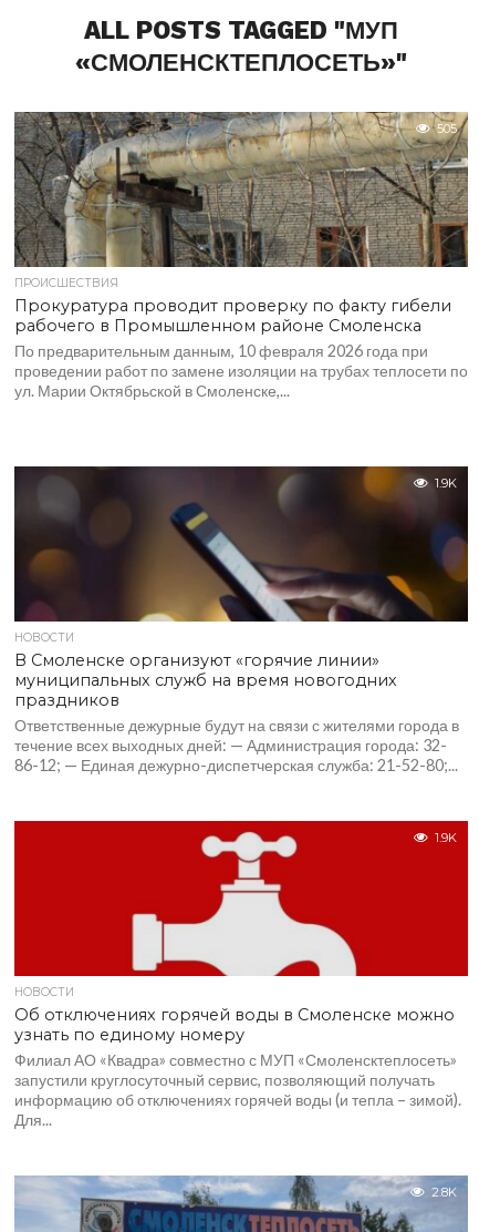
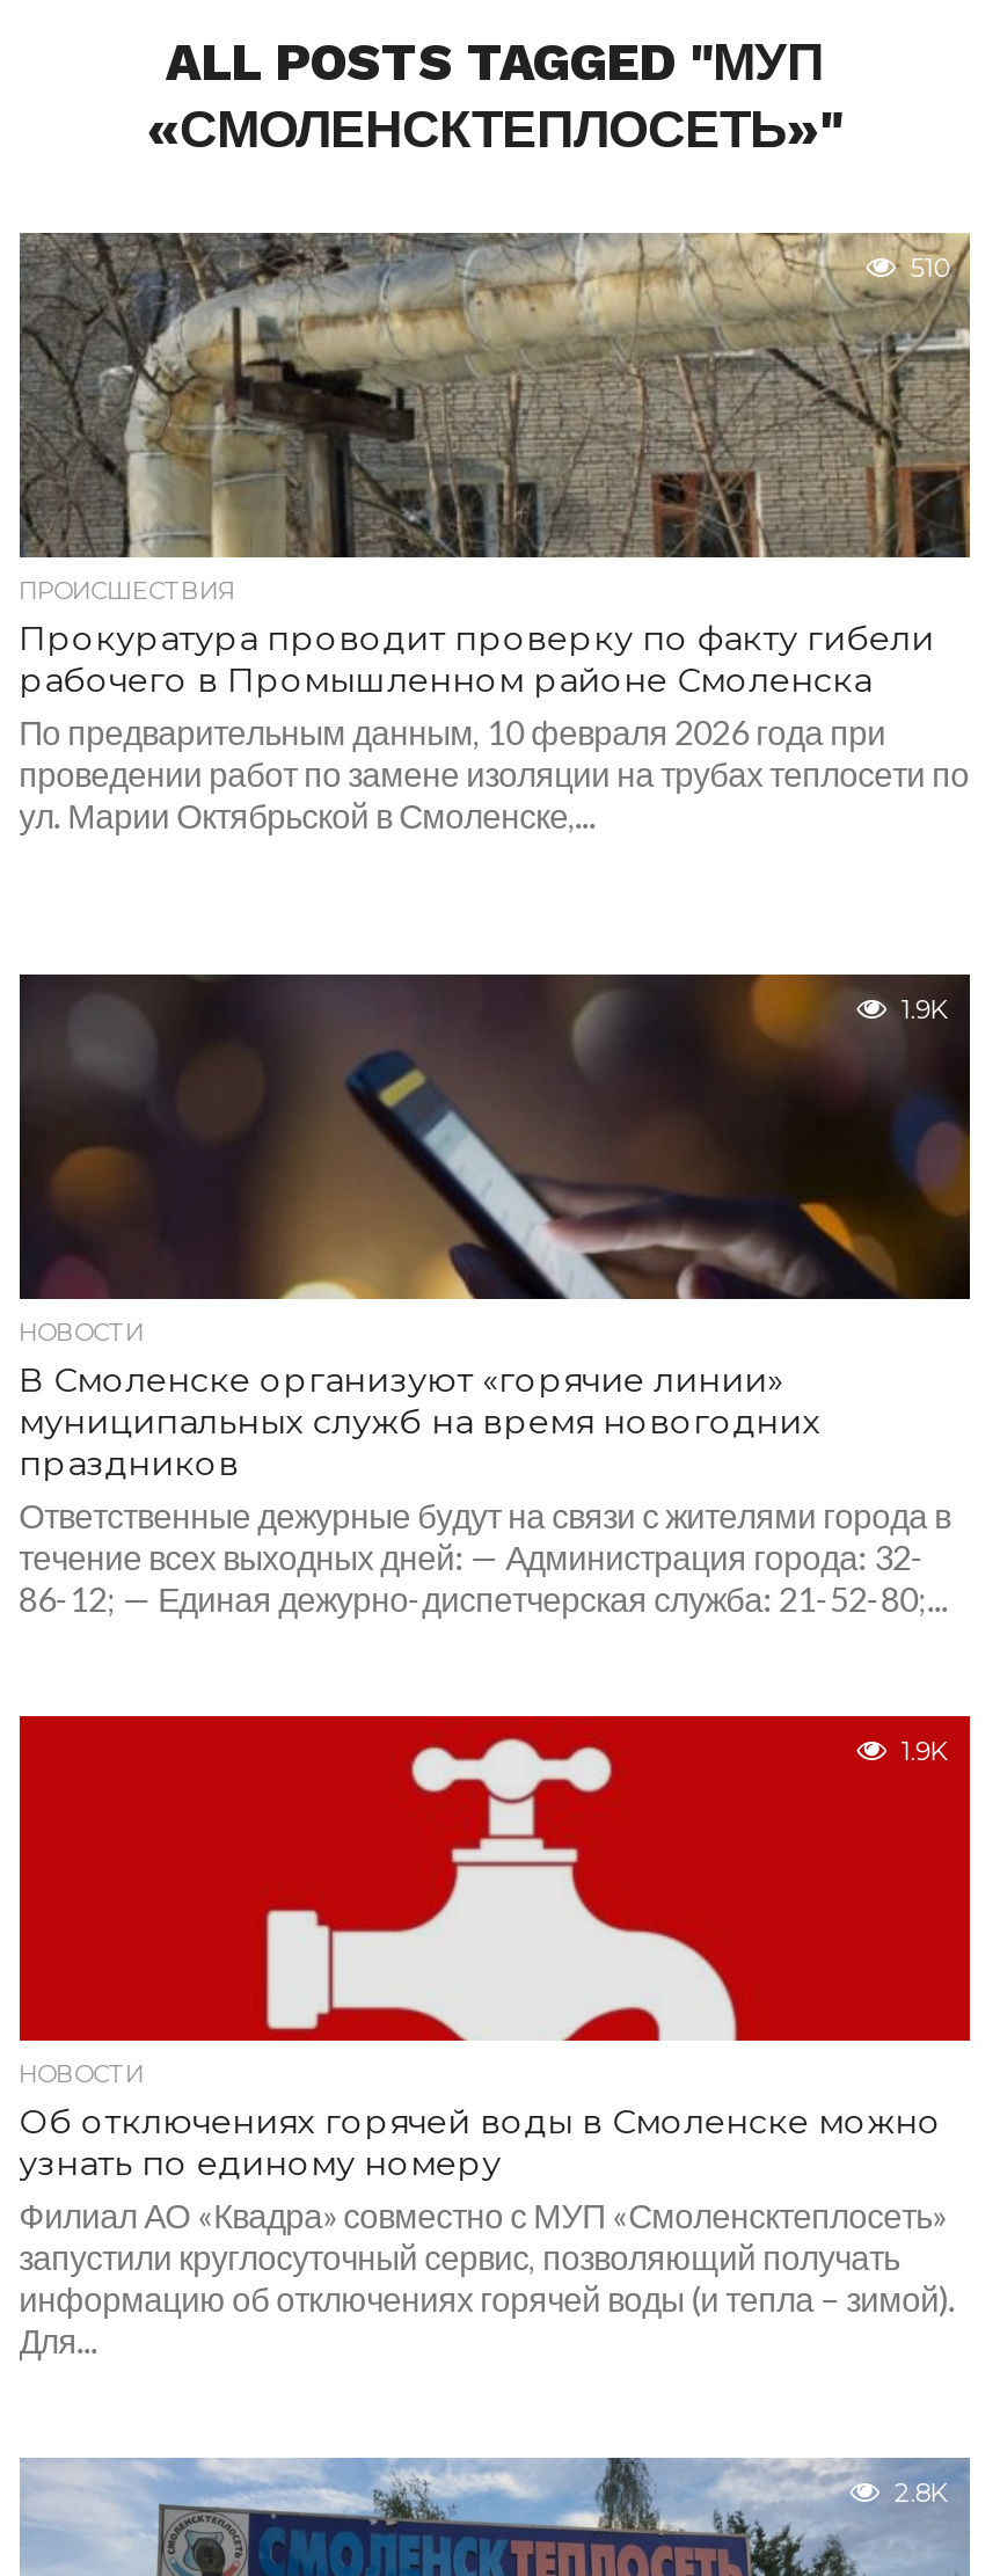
- 505
+ 510
